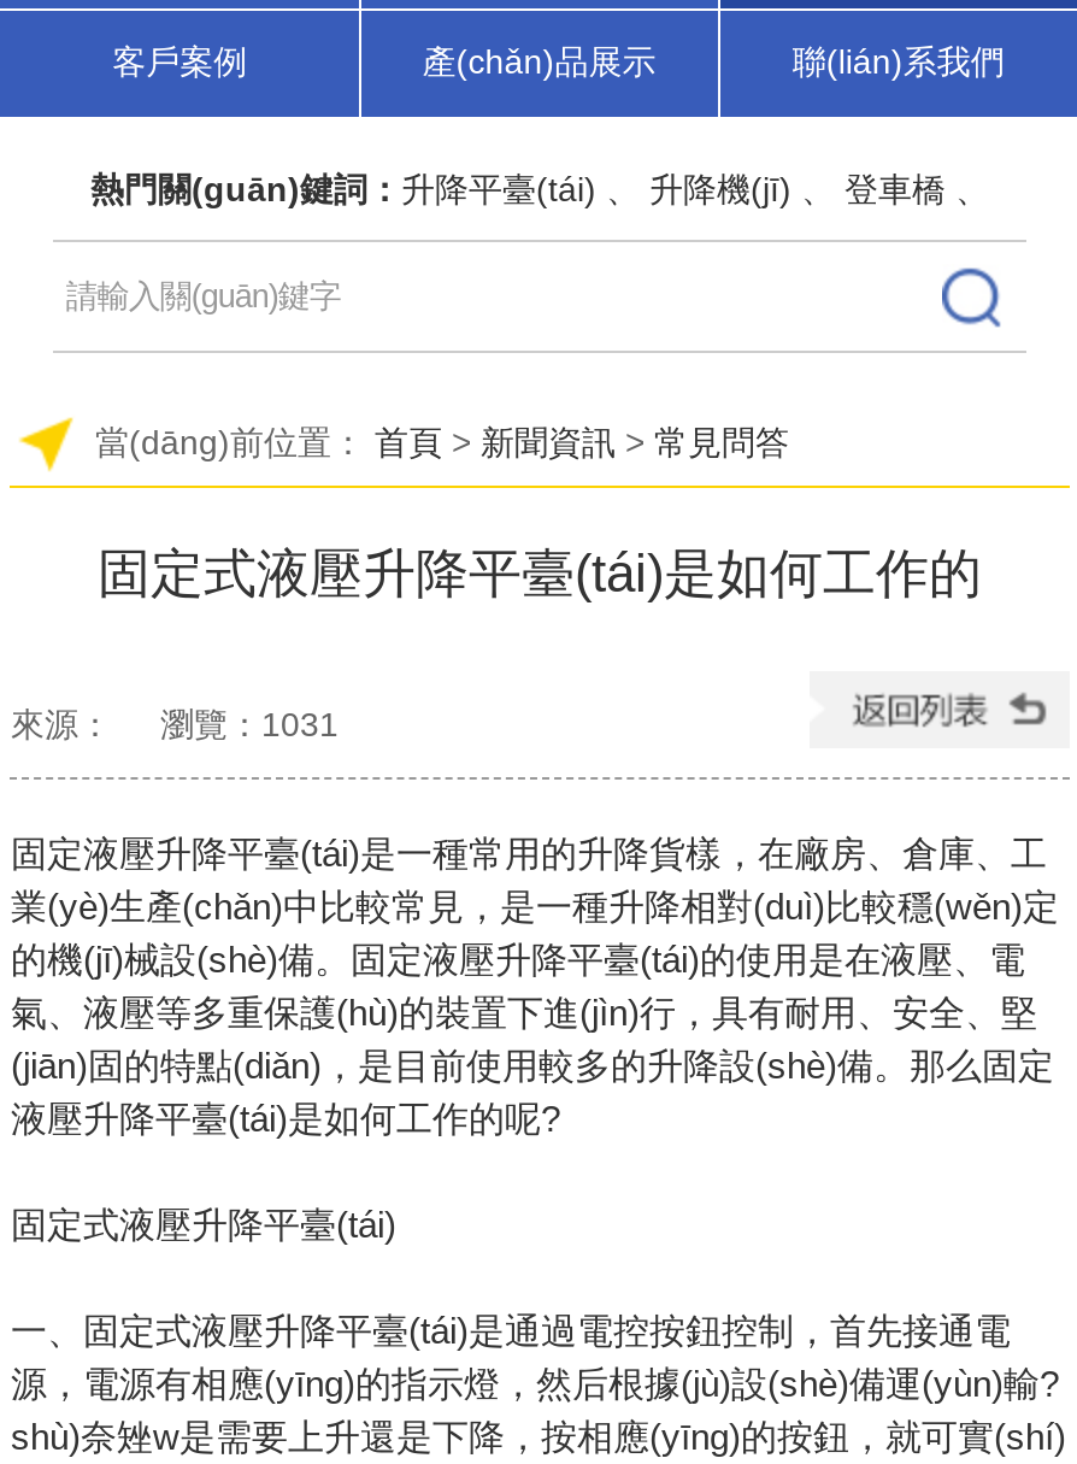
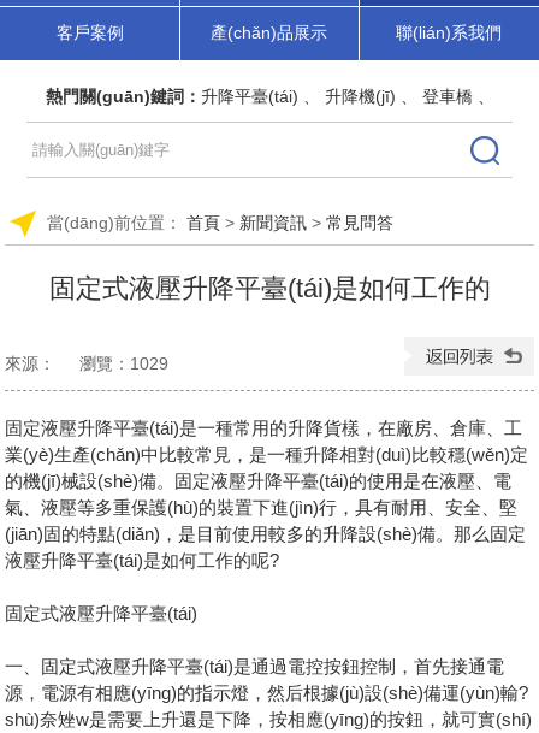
- 來源： 瀏覽：1031
+ 來源： 瀏覽：1029
